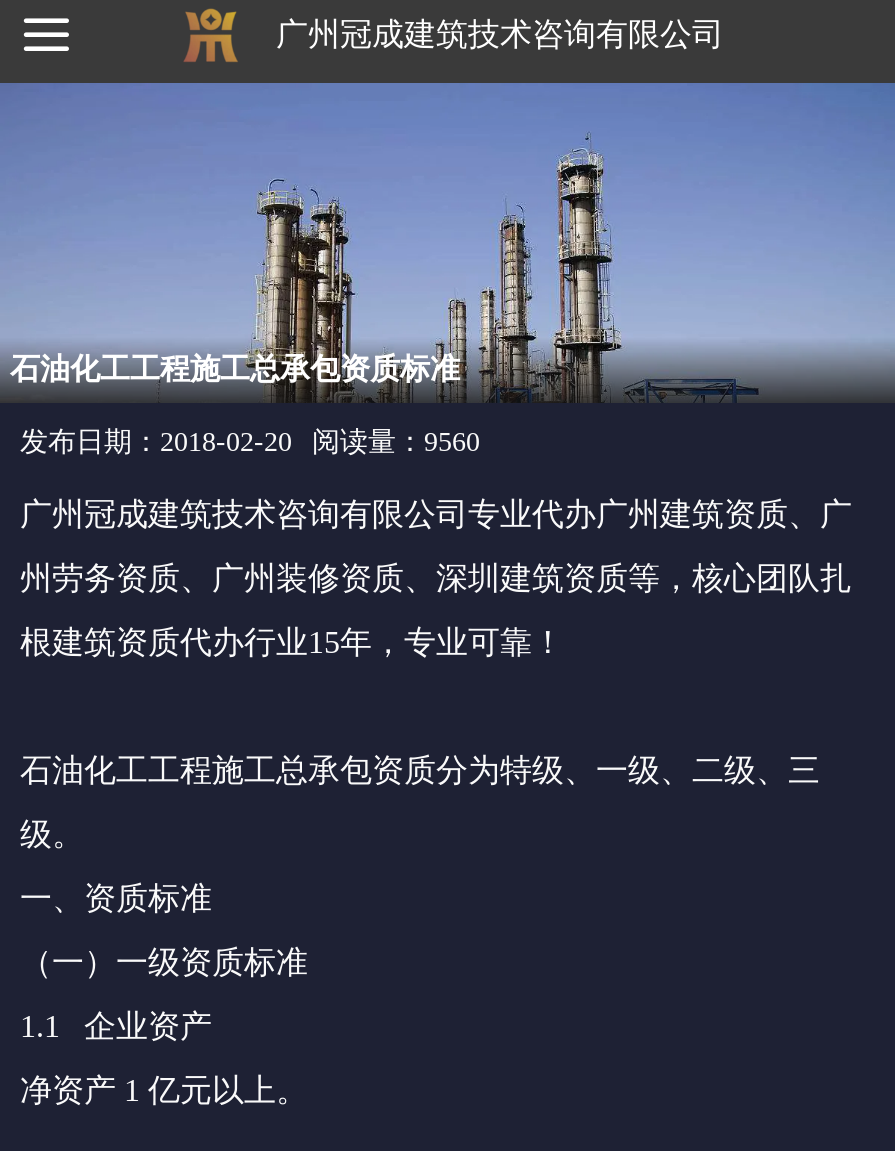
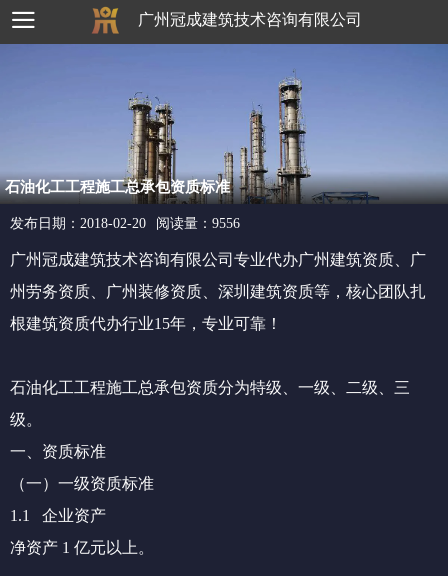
- 发布日期：2018-02-20 阅读量：9560
+ 发布日期：2018-02-20 阅读量：9556
